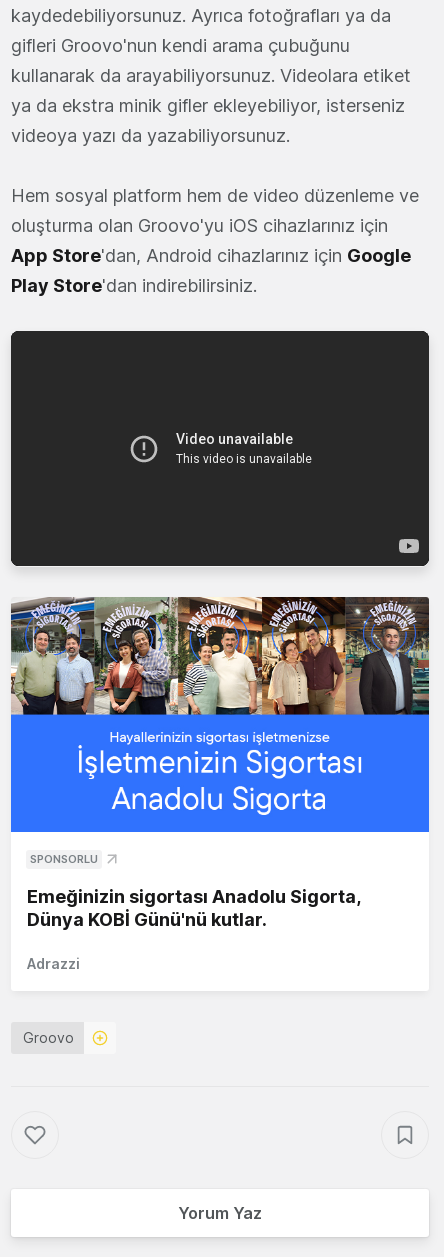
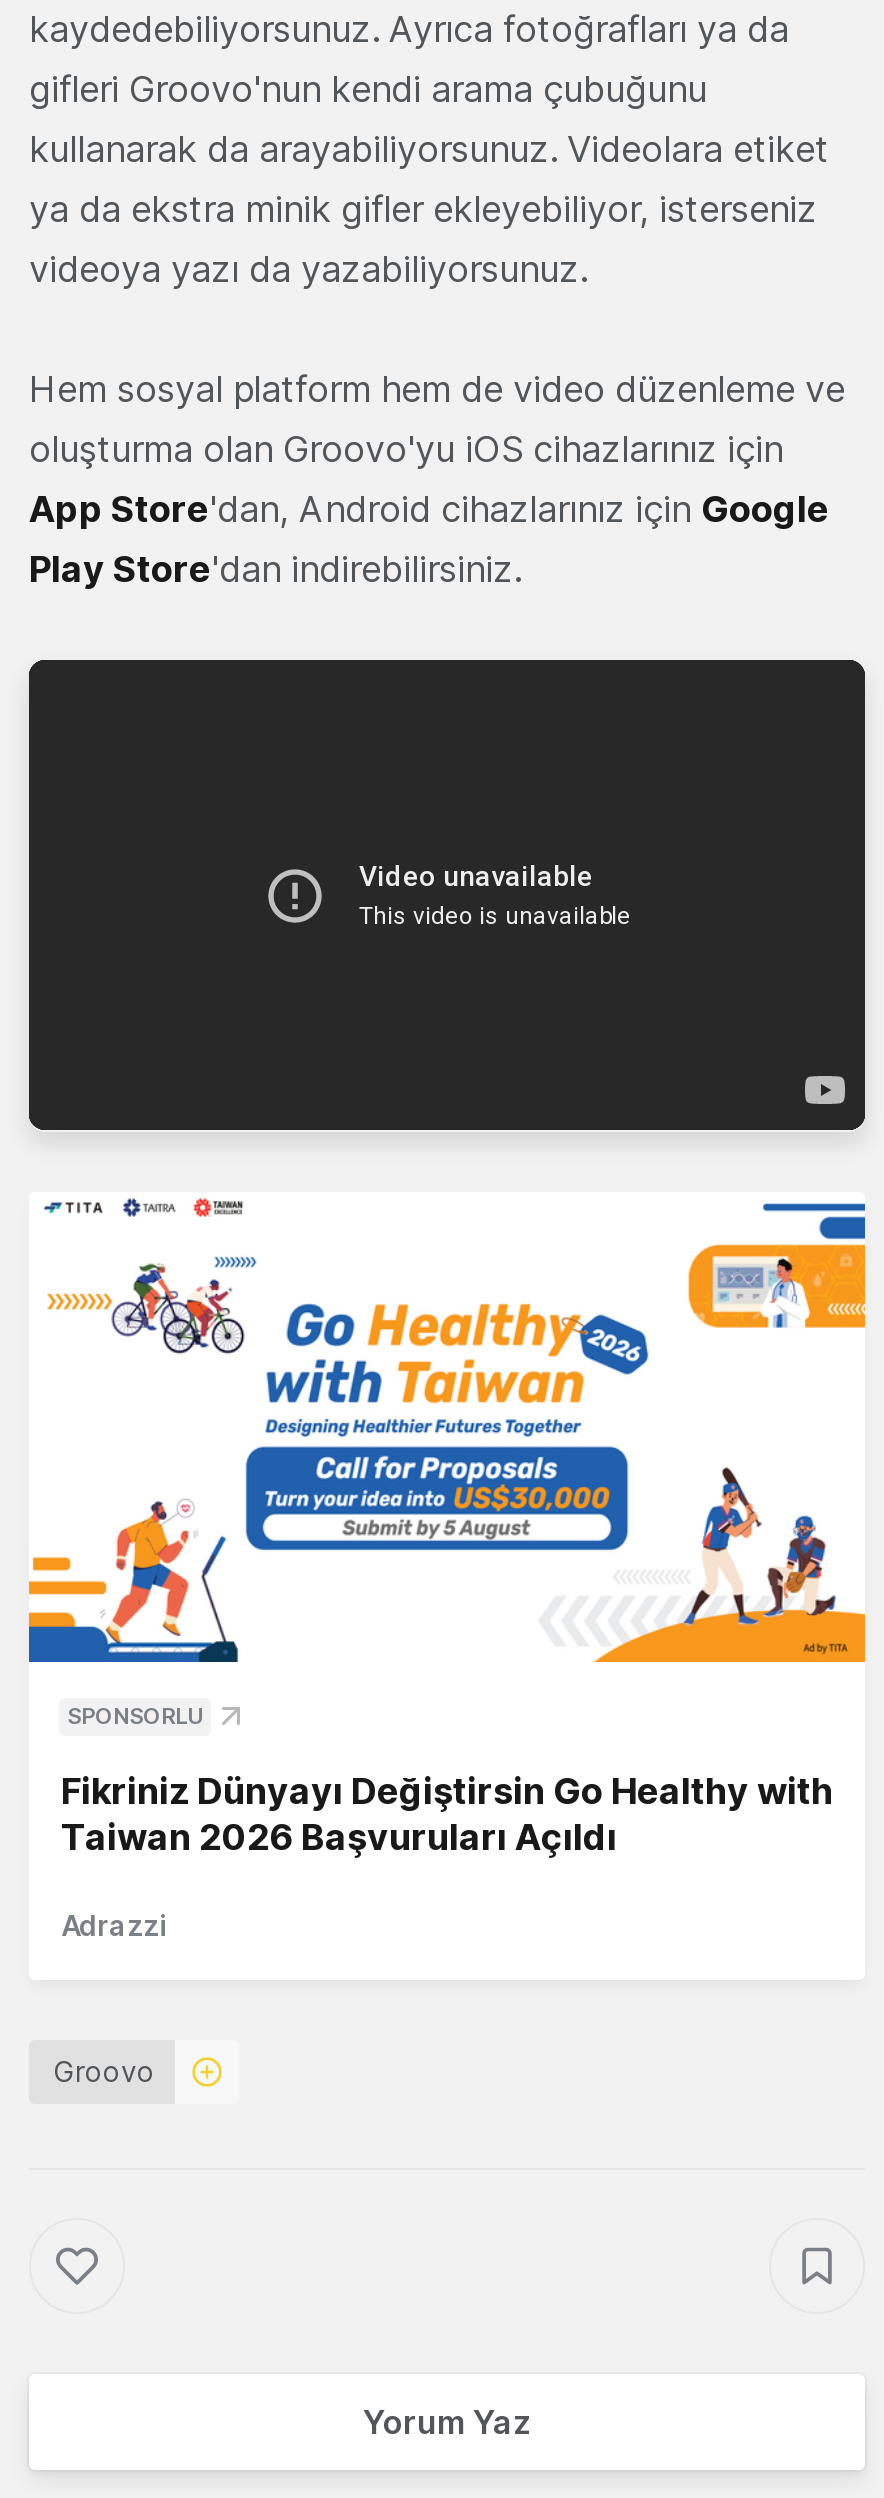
- [image]
+ [image]

- Emeğinizin sigortası Anadolu Sigorta,
- Dünya KOBİ Günü'nü kutlar.
+ Fikriniz Dünyayı Değiştirsin Go Healthy with
+ Taiwan 2026 Başvuruları Açıldı
